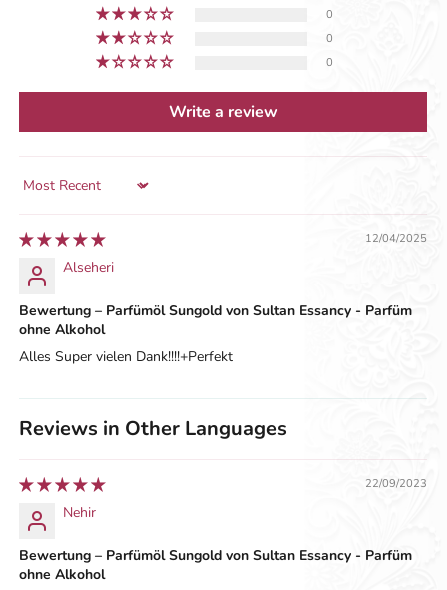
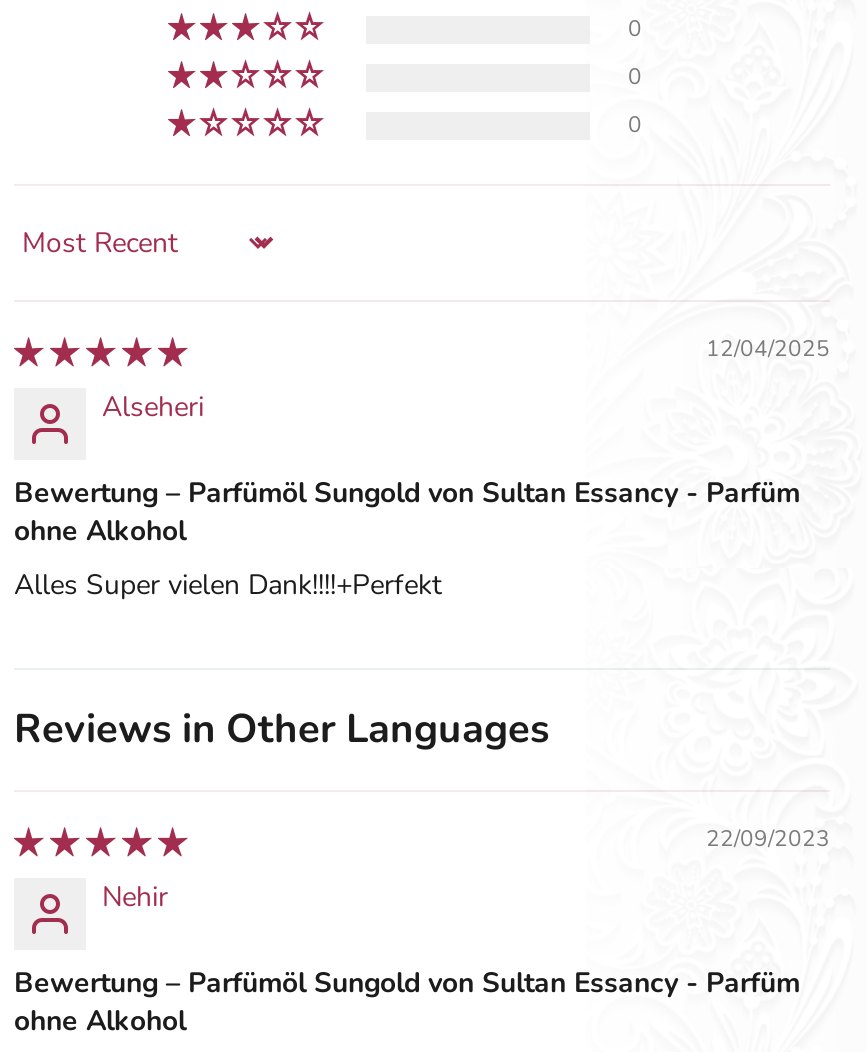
- Write a review
